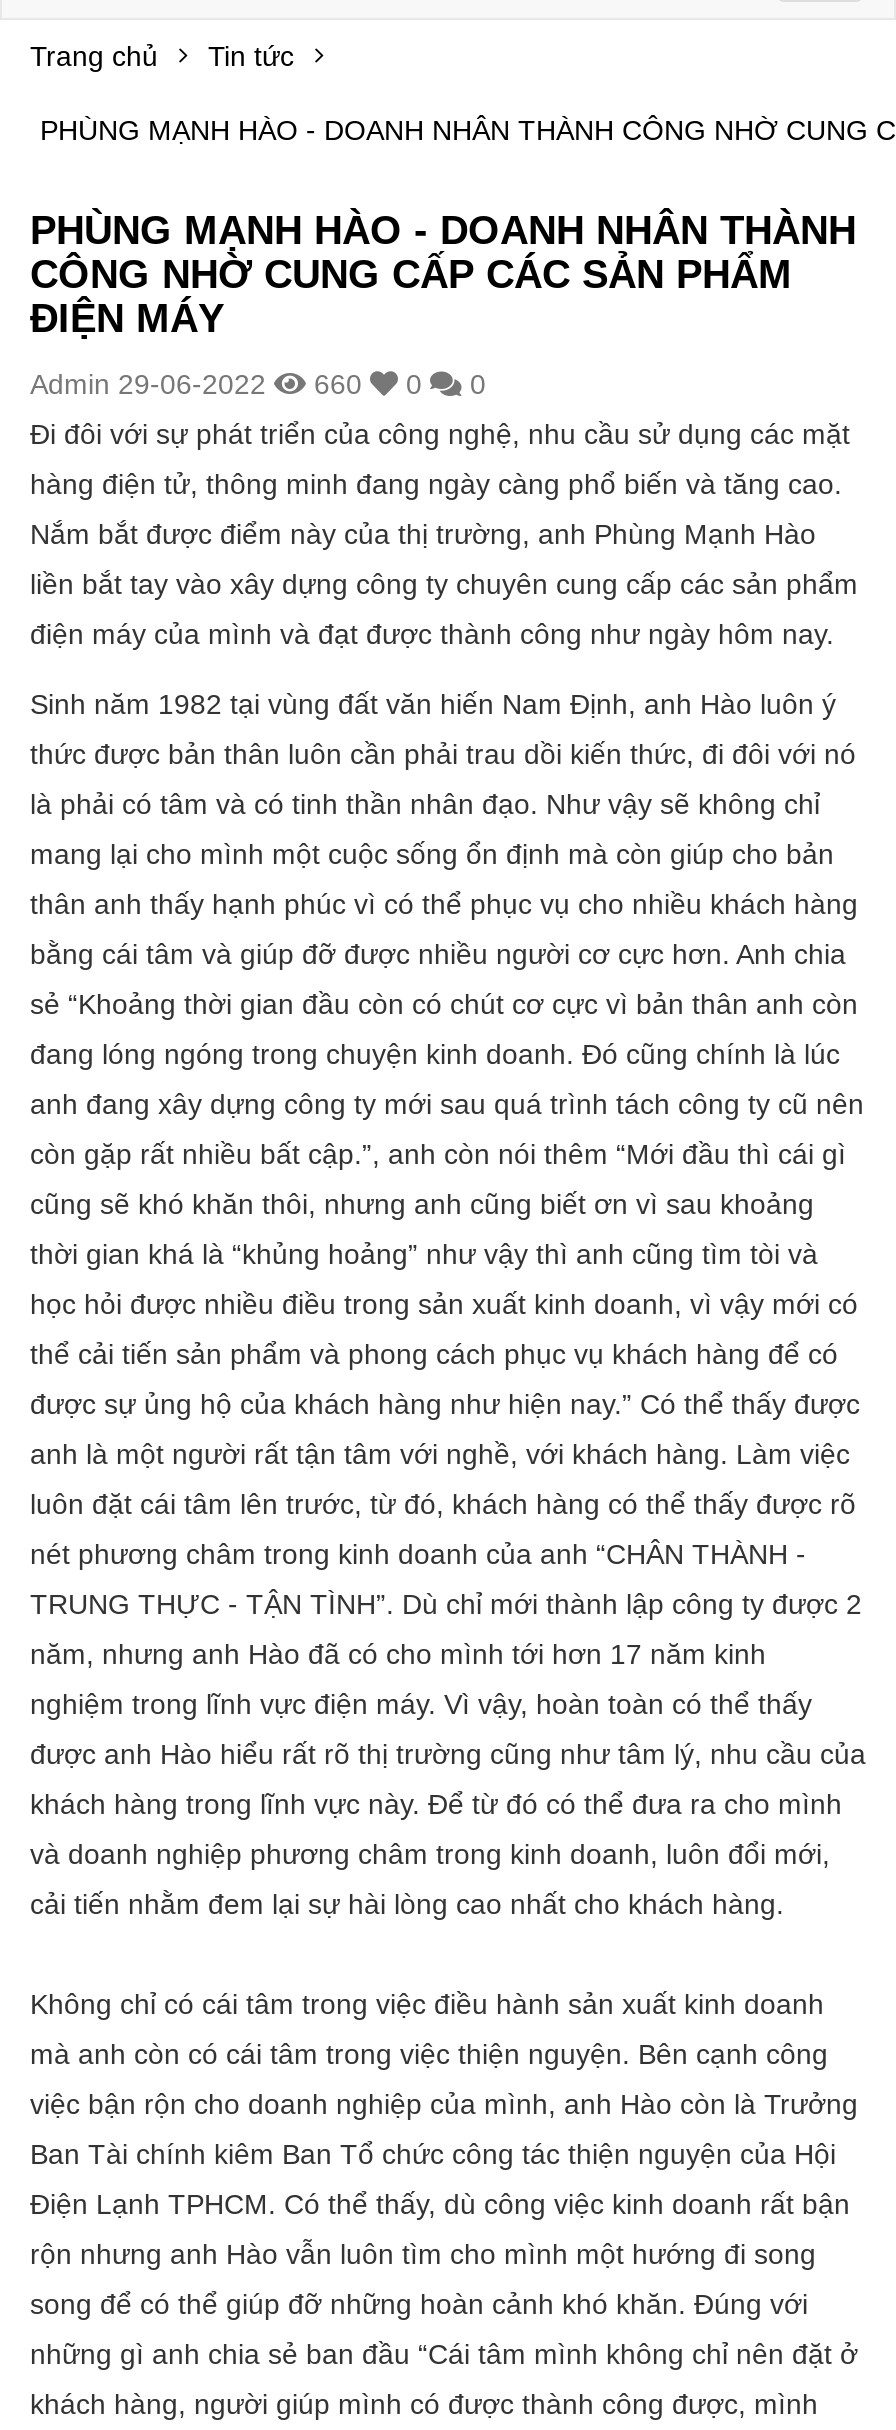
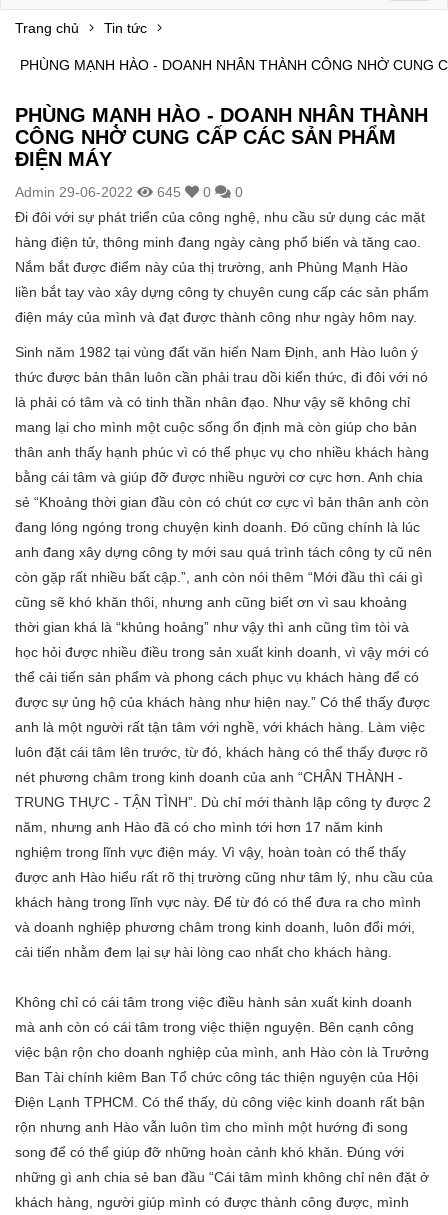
- Admin 29-06-2022 660 0 0
+ Admin 29-06-2022 645 0 0
